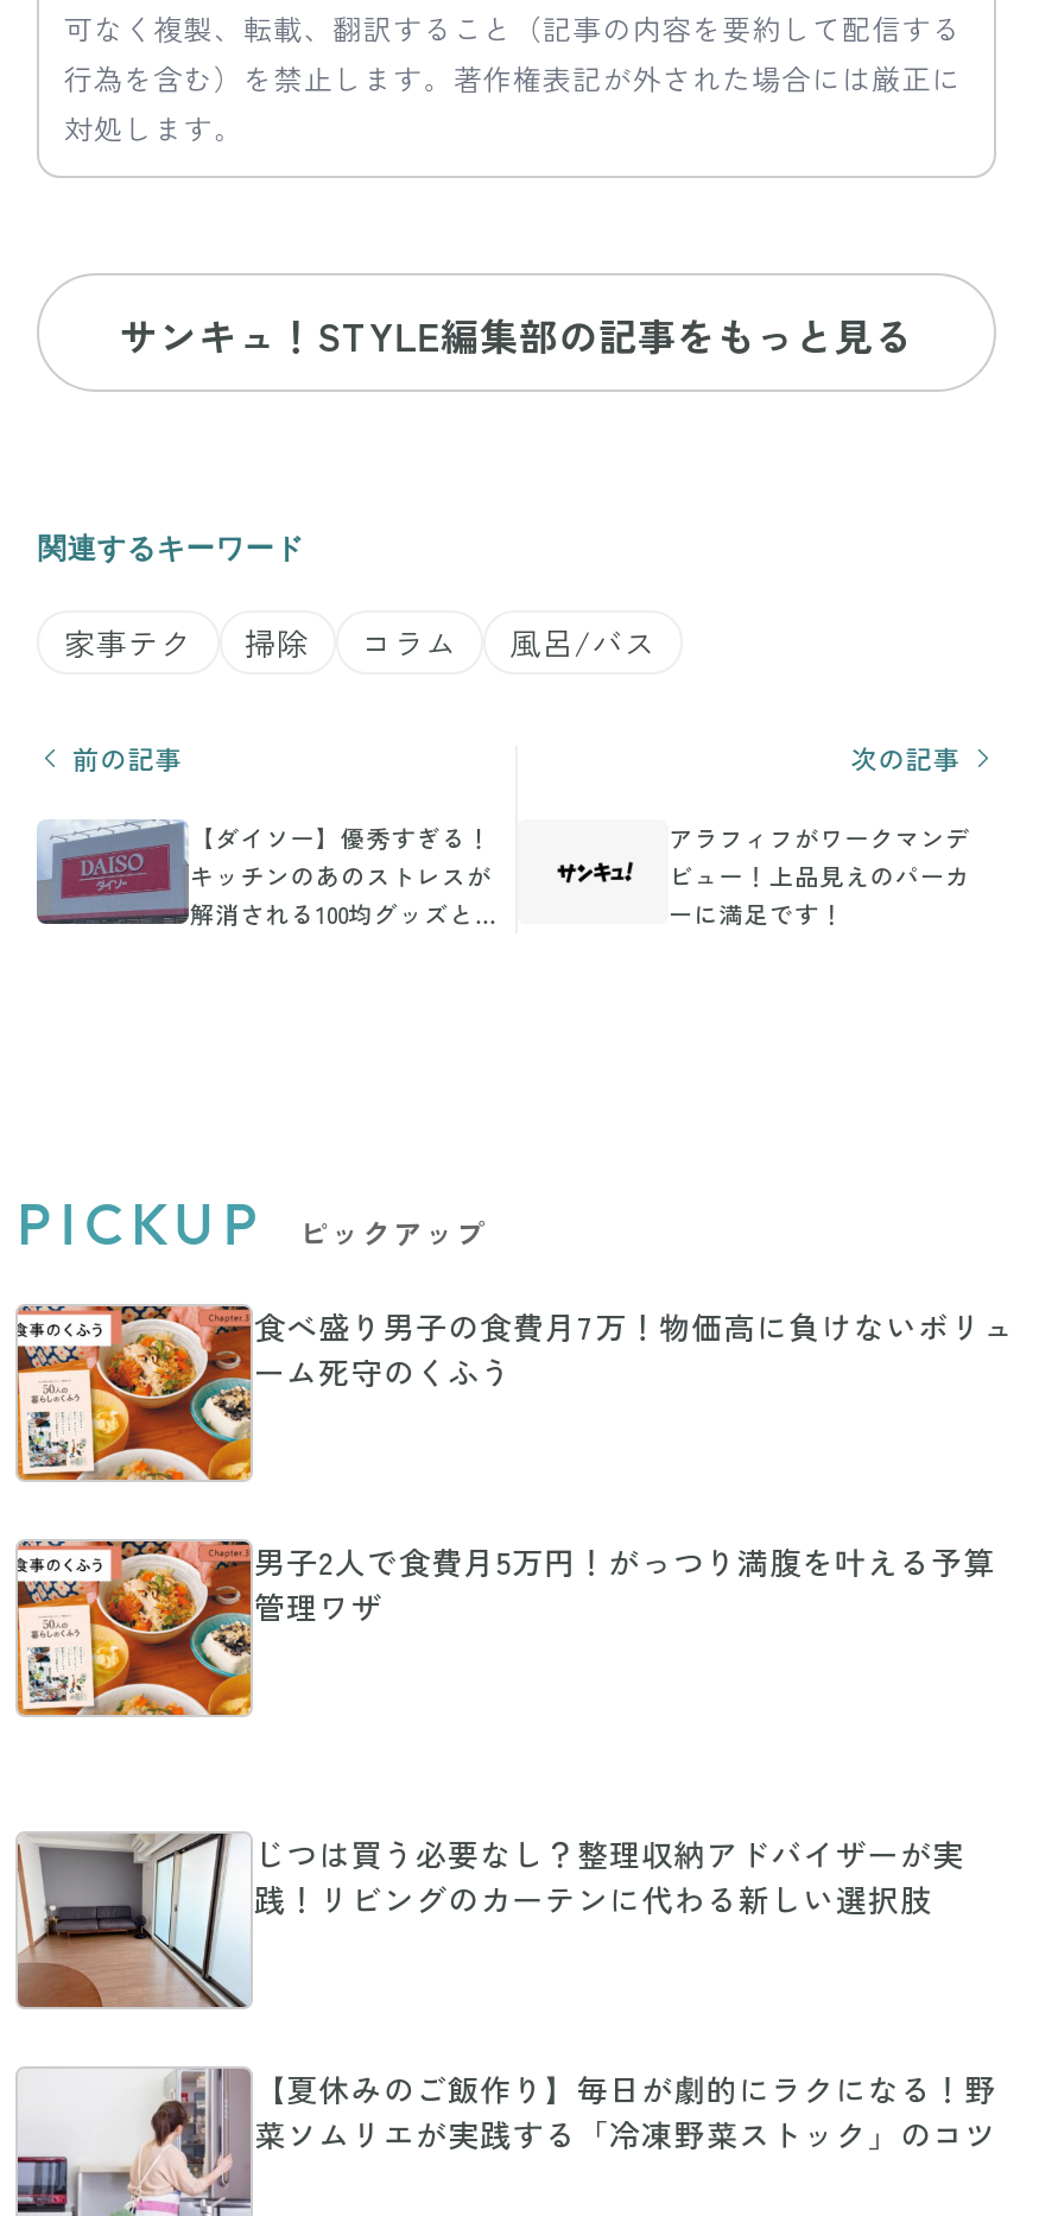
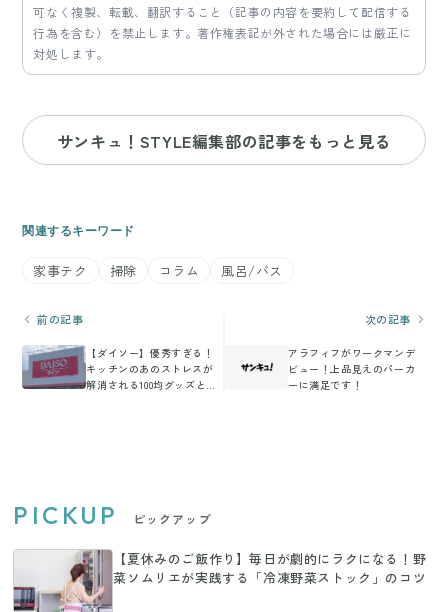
- [image]
- 食べ盛り男子の食費月7万！物価高に負けないボリュ
- ーム死守のくふう

- [image]
- 男子2人で食費月5万円！がっつり満腹を叶える予算
- 管理ワザ

- [image]
- じつは買う必要なし？整理収納アドバイザーが実
- 践！リビングのカーテンに代わる新しい選択肢
